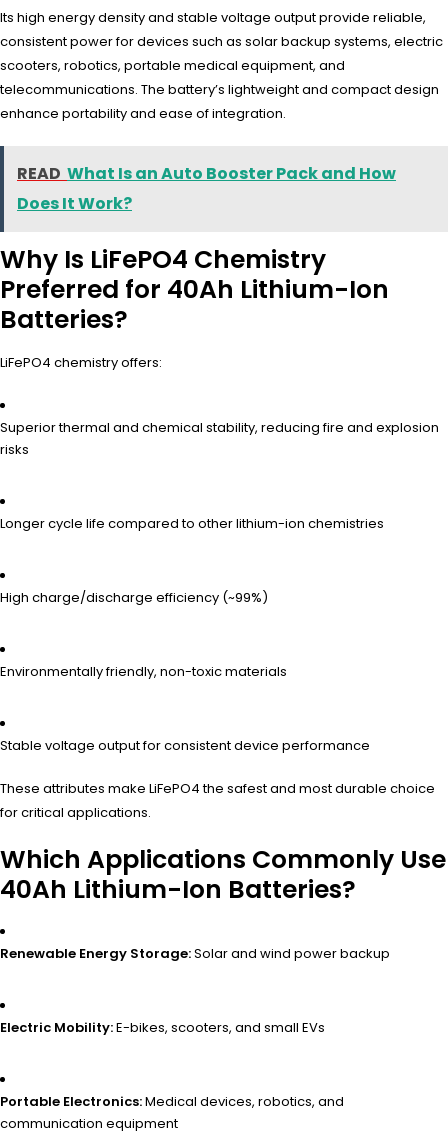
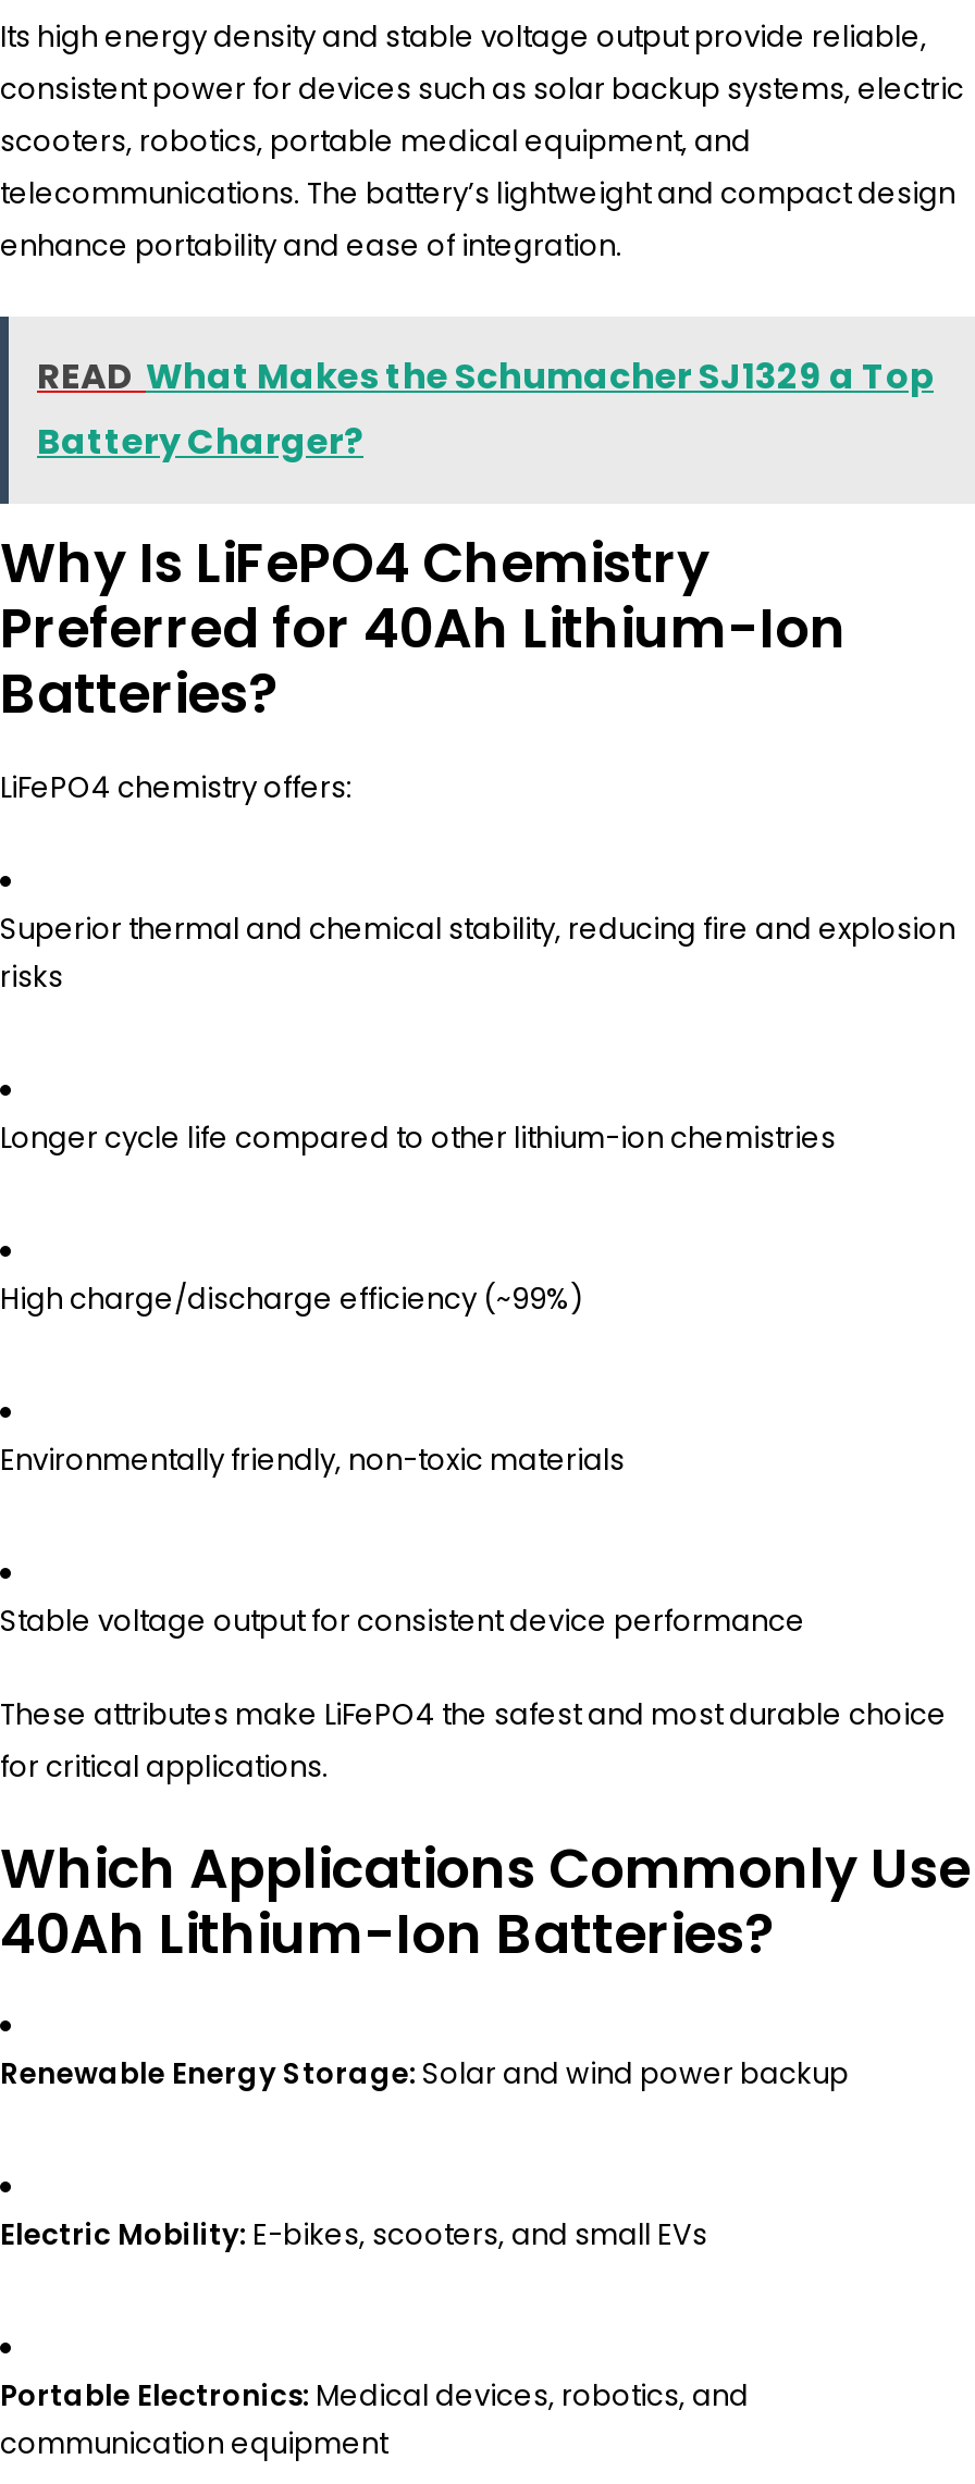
- READ What Is an Auto Booster Pack and How
- Does It Work?
+ READ What Makes the Schumacher SJ1329 a Top
+ Battery Charger?
